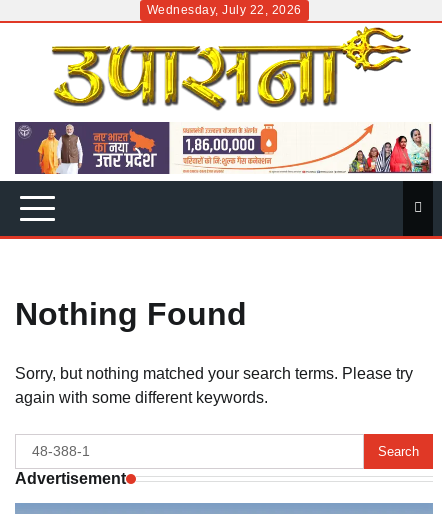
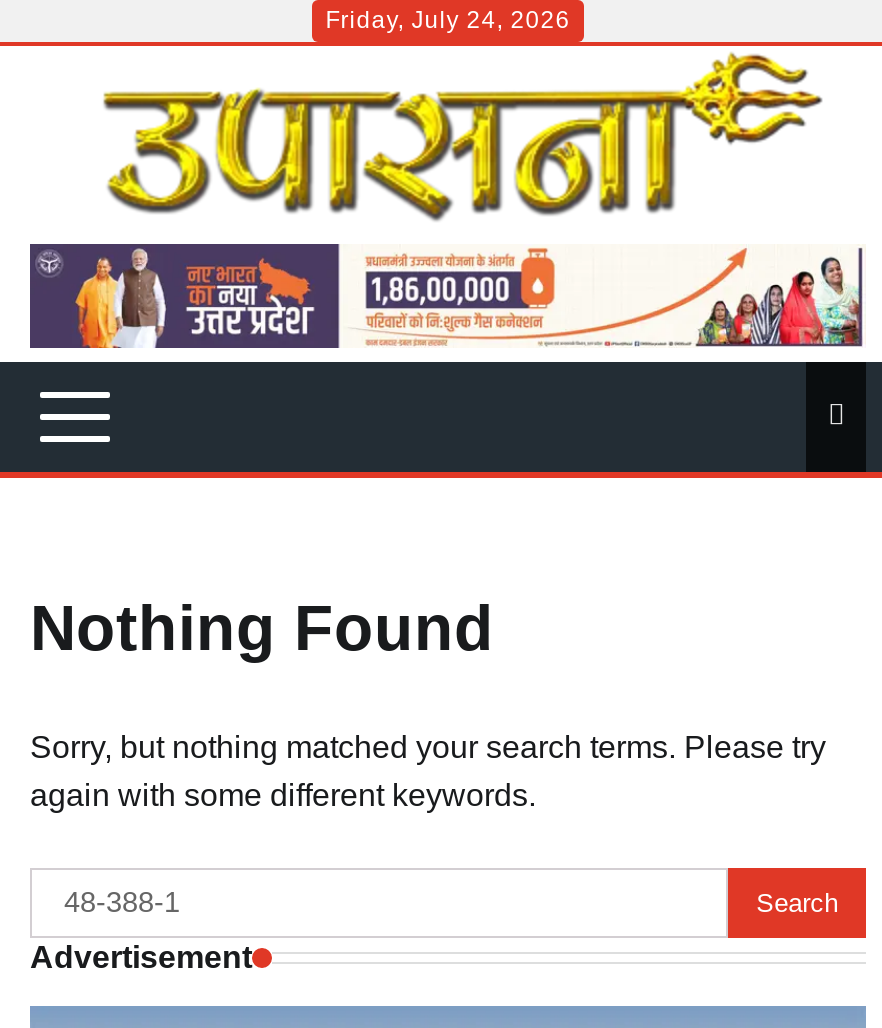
- Wednesday, July 22, 2026
+ Friday, July 24, 2026
